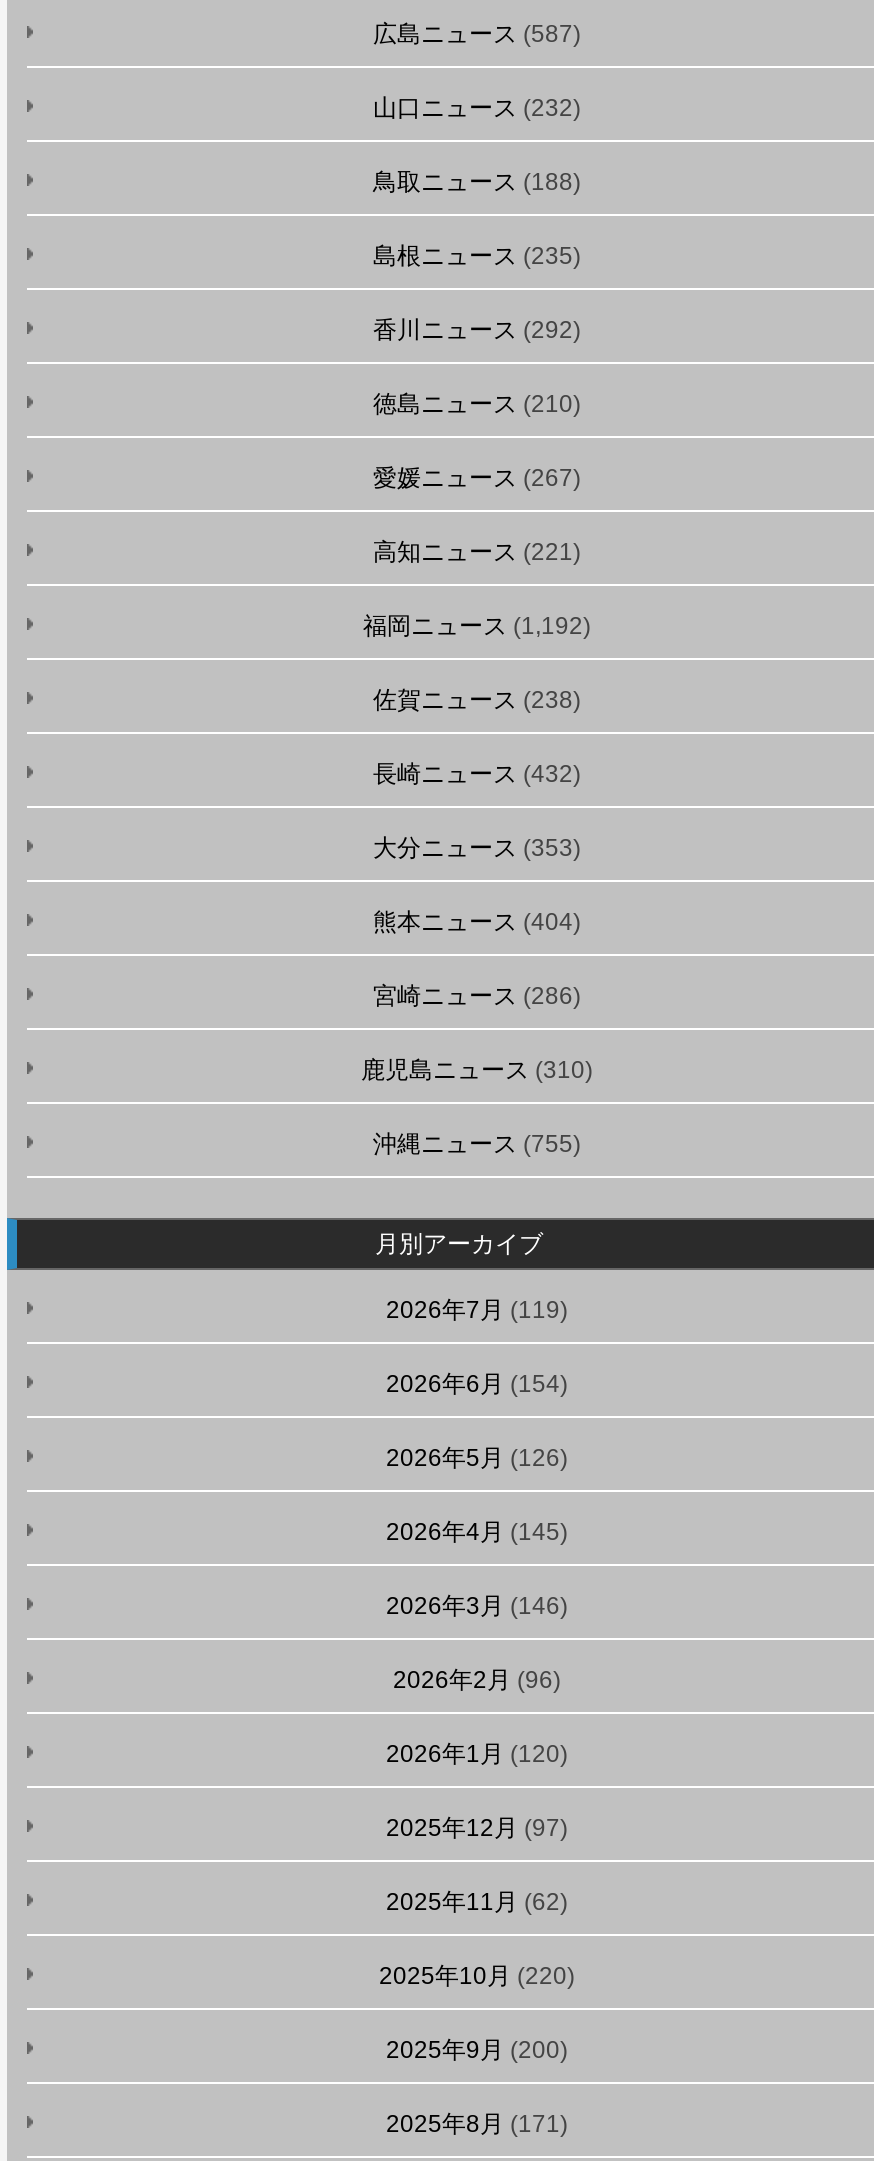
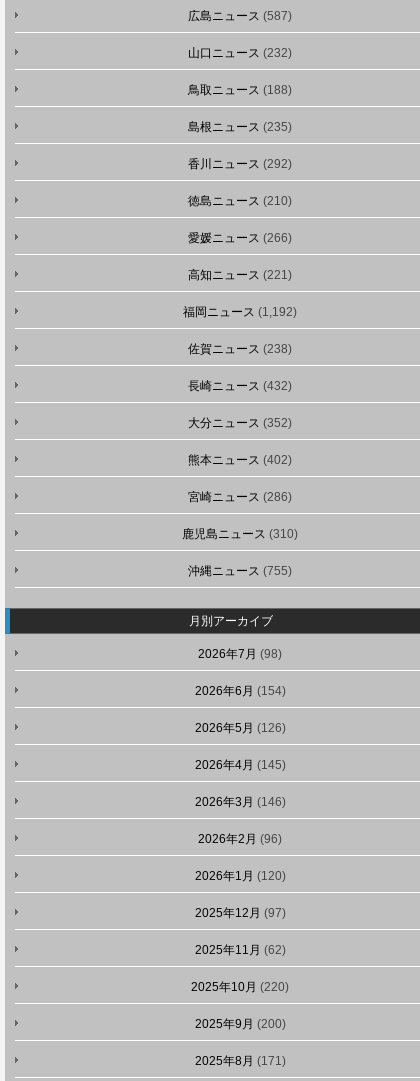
- 愛媛ニュース(267)
+ 愛媛ニュース(266)

- 大分ニュース(353)
+ 大分ニュース(352)

- 熊本ニュース(404)
+ 熊本ニュース(402)

- 2026年7月(119)
+ 2026年7月(98)
